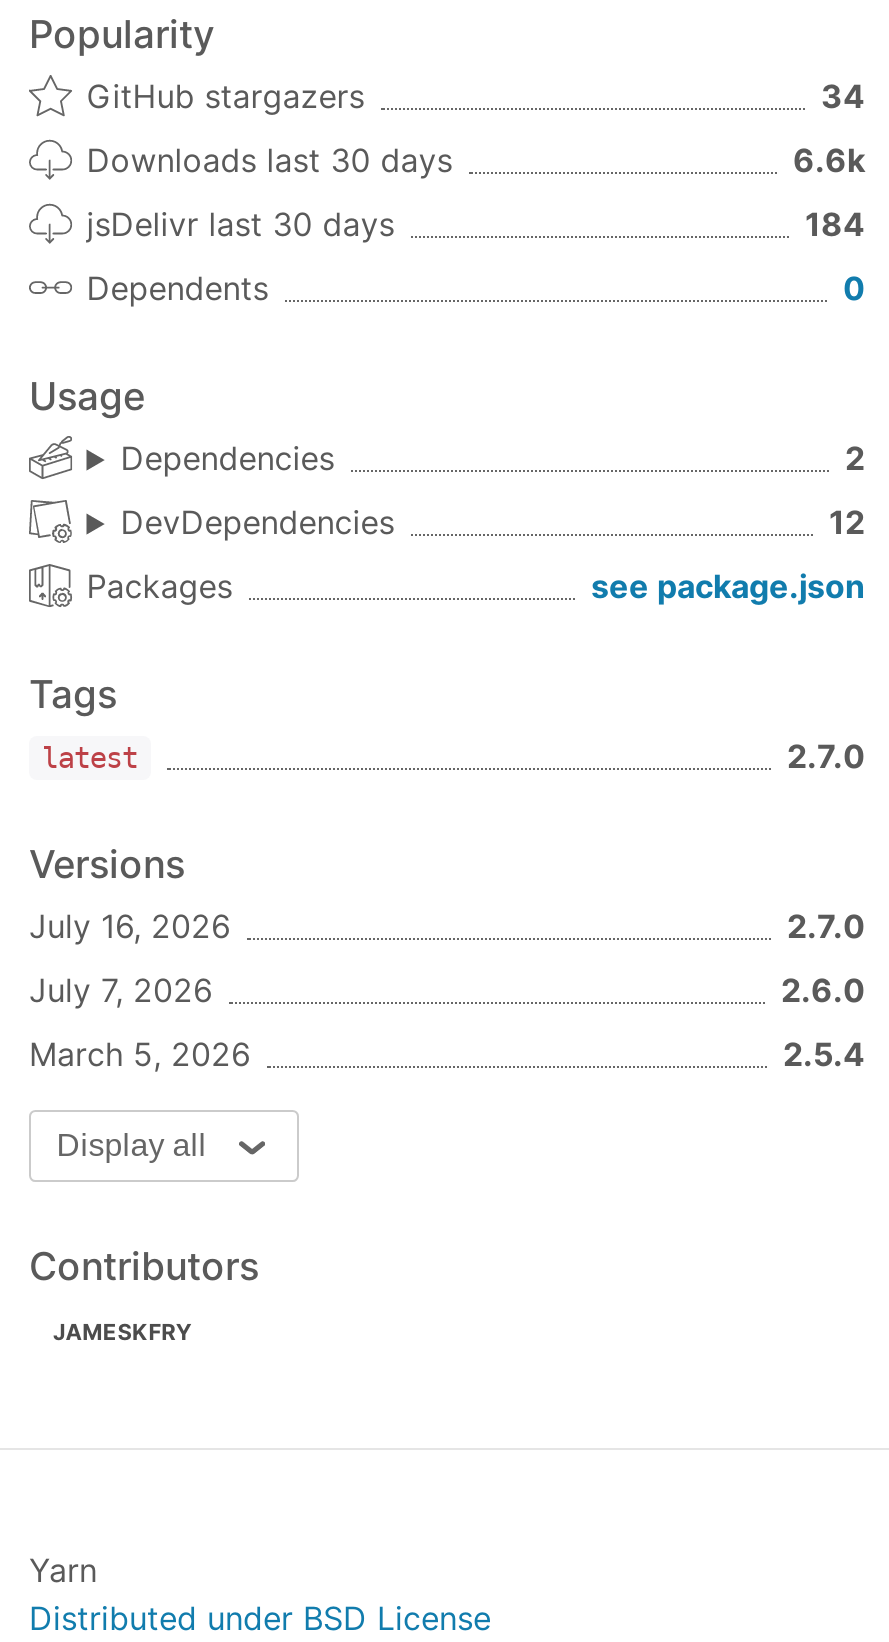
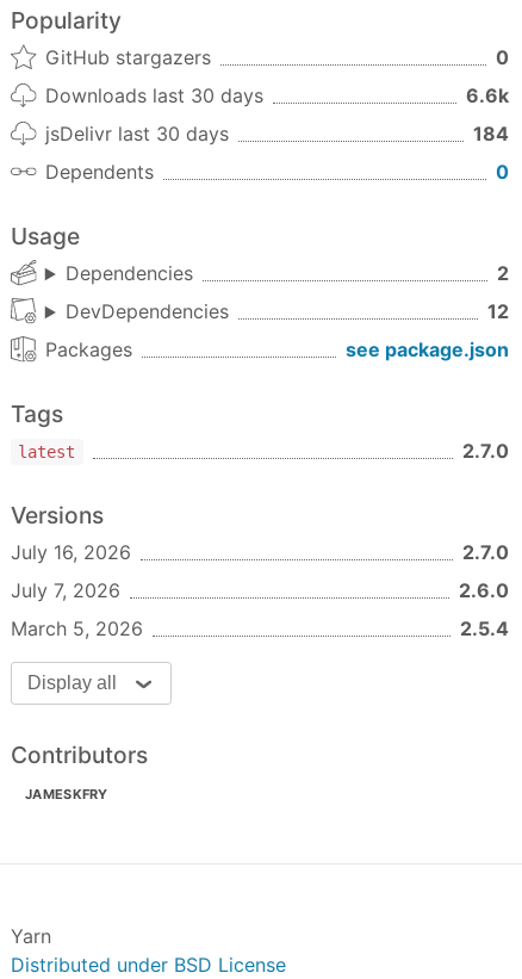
- 34
+ 0
